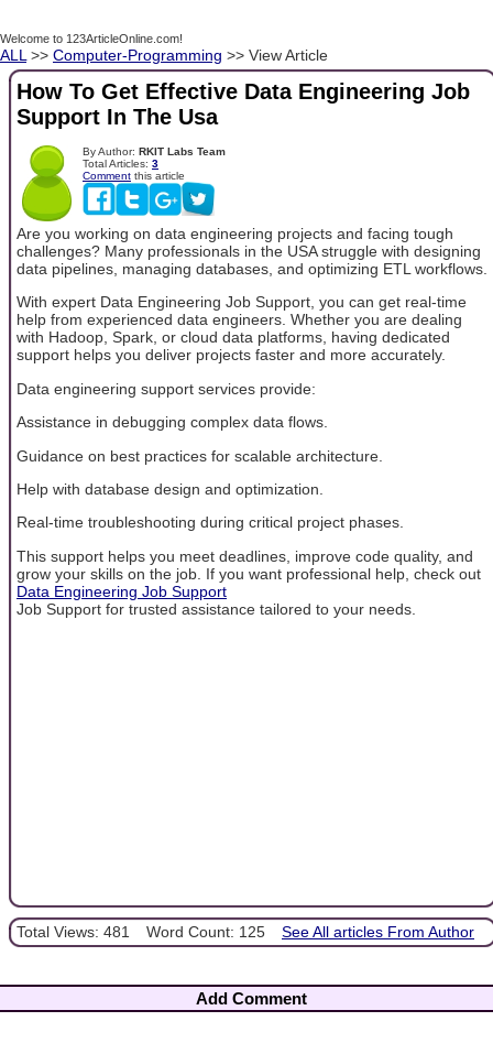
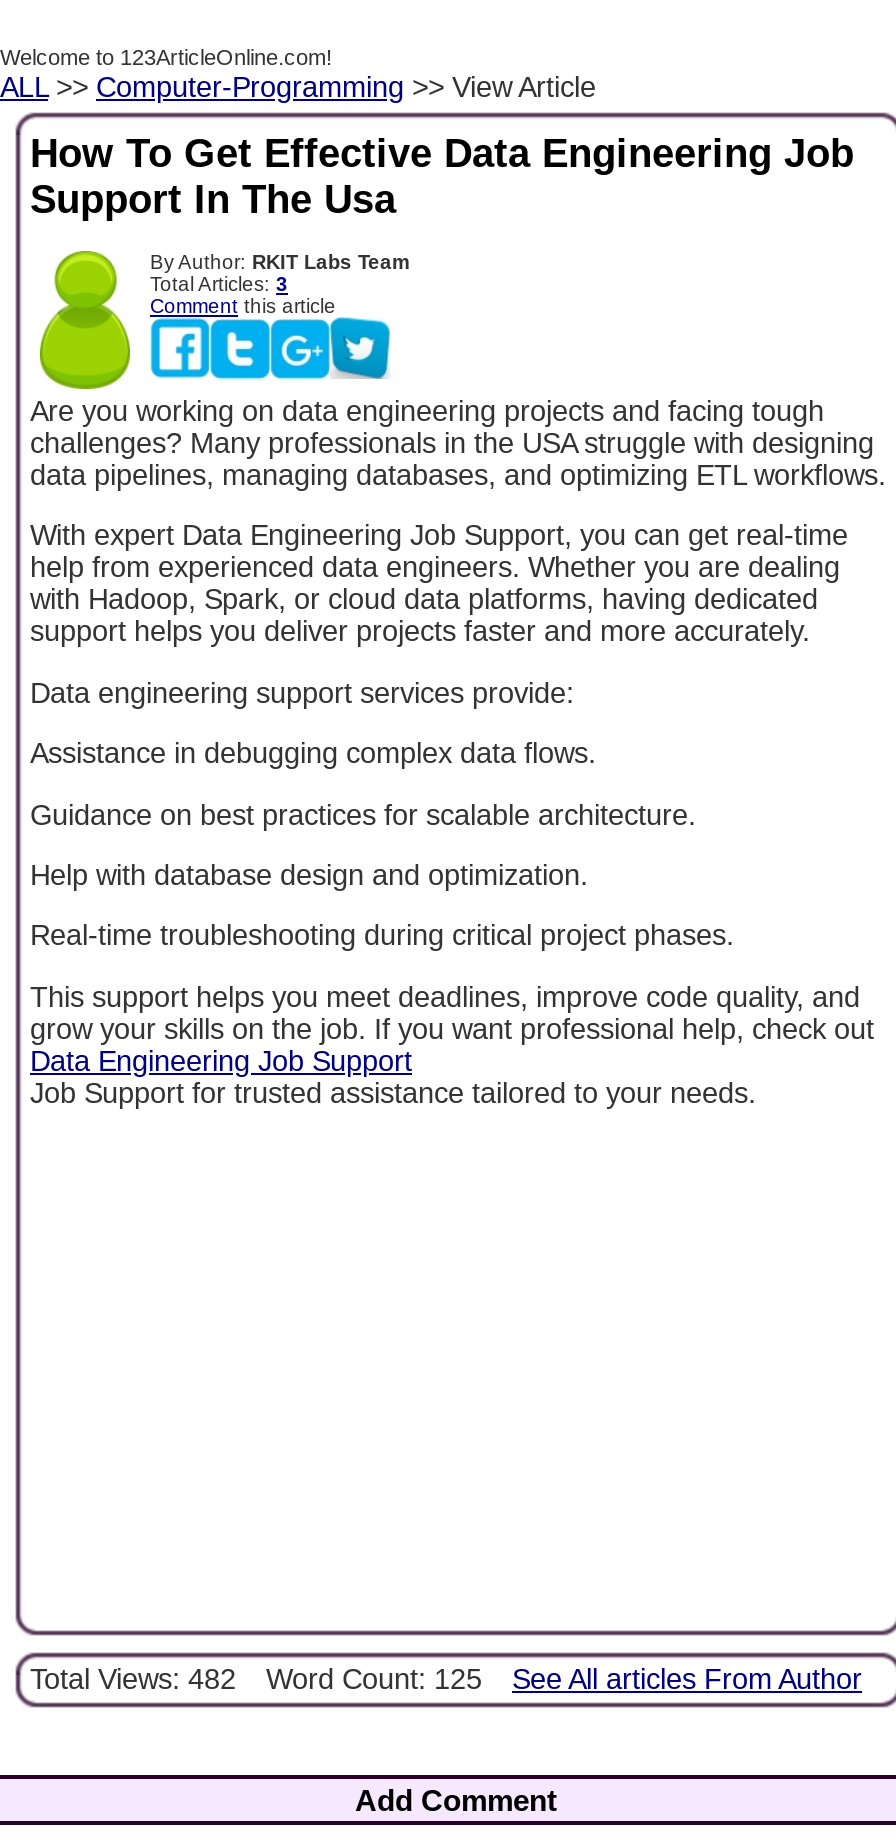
- Total Views: 481 Word Count: 125 See All articles From Author
+ Total Views: 482 Word Count: 125 See All articles From Author
